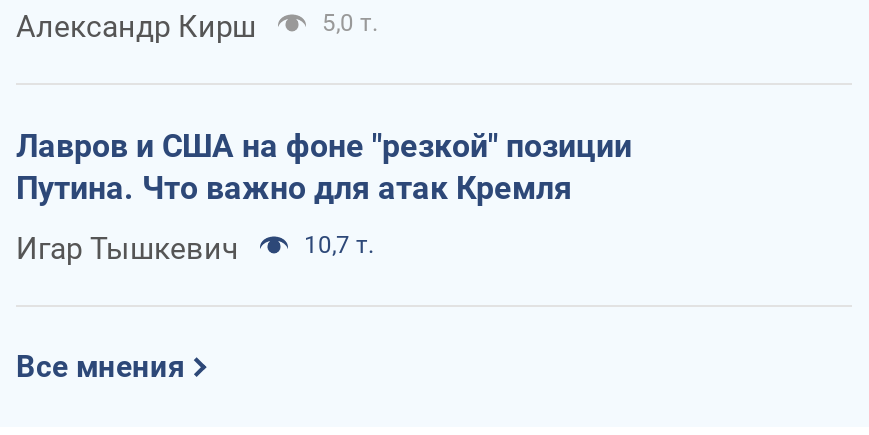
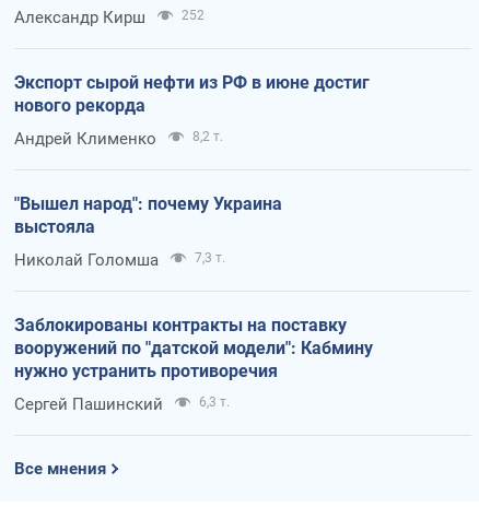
- 5,0 т.
- Лавров и США на фоне "резкой" позиции
- Путина. Что важно для атак Кремля
- Игар Тышкевич
- 10,7 т.
+ 252
+ Экспорт сырой нефти из РФ в июне достиг
+ нового рекорда
+ Андрей Клименко
+ 8,2 т.
+ "Вышел народ": почему Украина
+ выстояла
+ Николай Голомша
+ 7,3 т.
+ Заблокированы контракты на поставку
+ вооружений по "датской модели": Кабмину
+ нужно устранить противоречия
+ Сергей Пашинский
+ 6,3 т.
